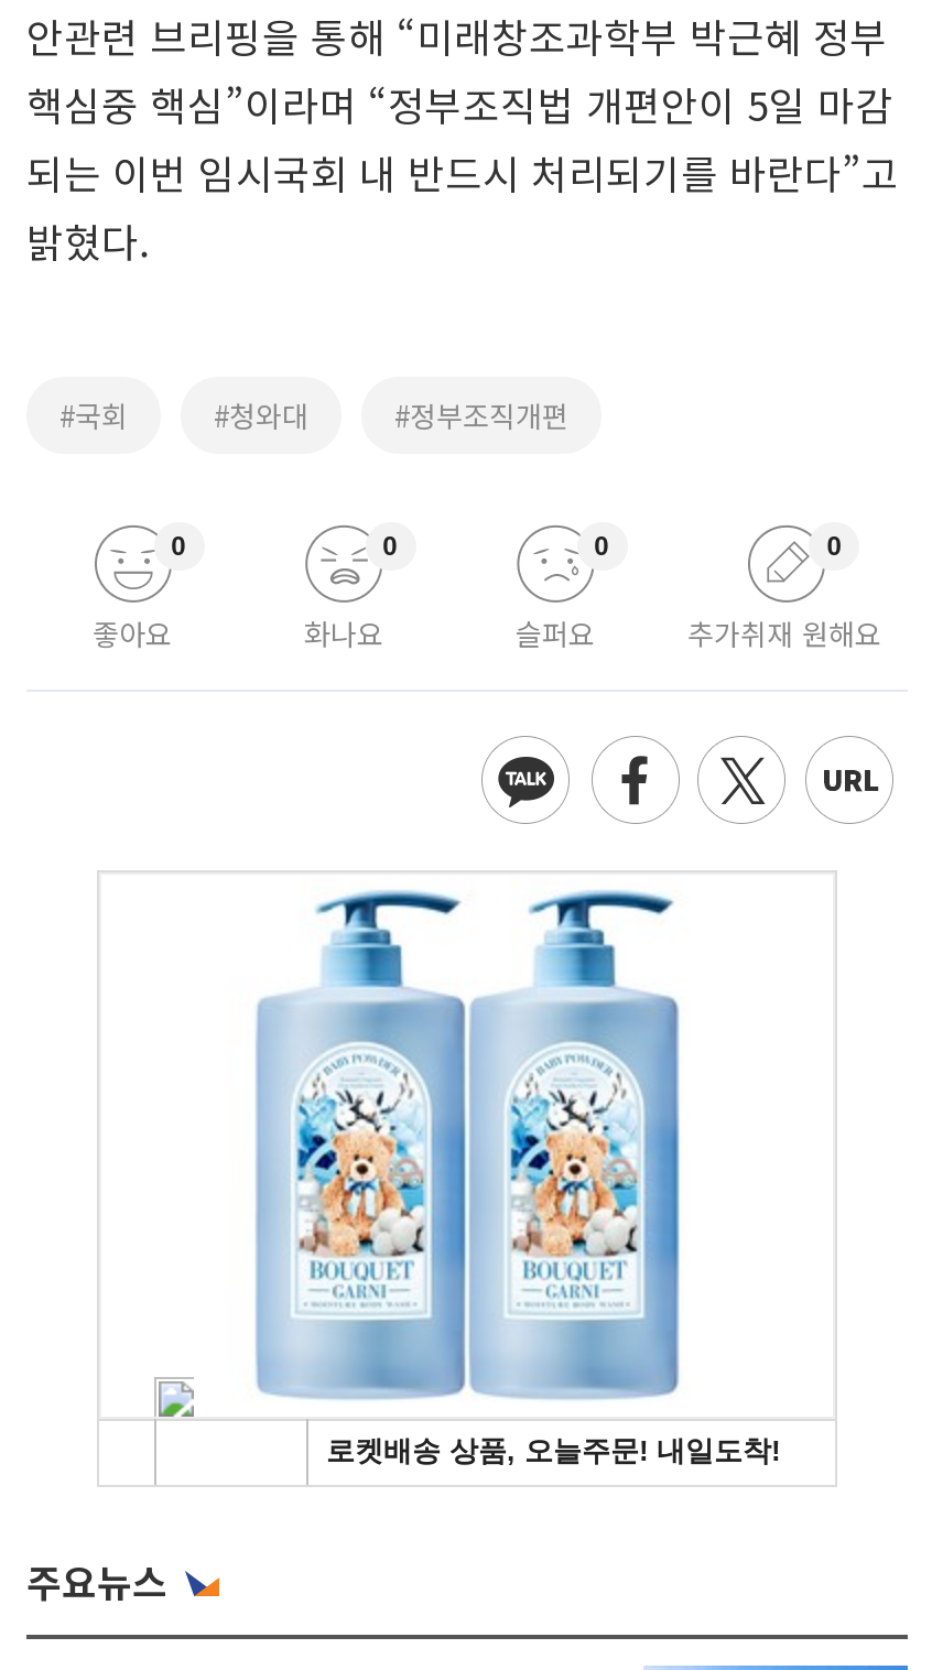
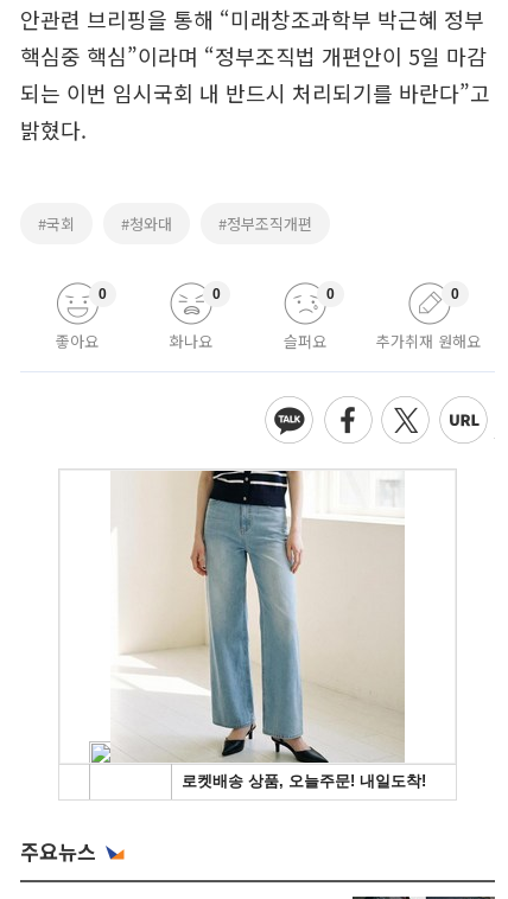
- [image]
+ [image]
